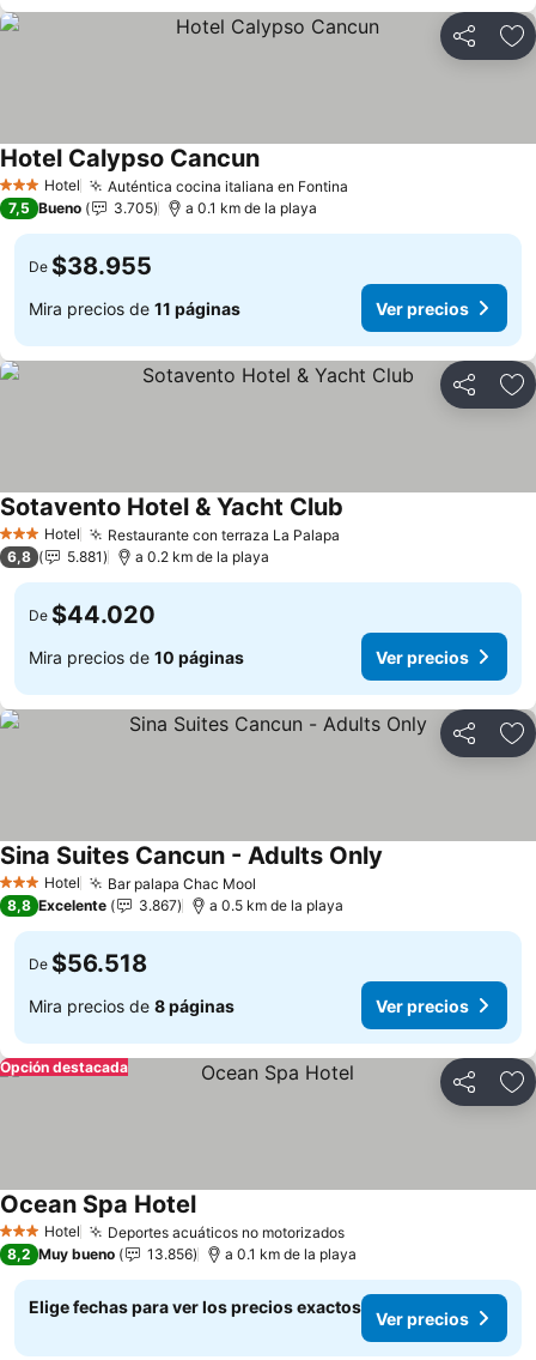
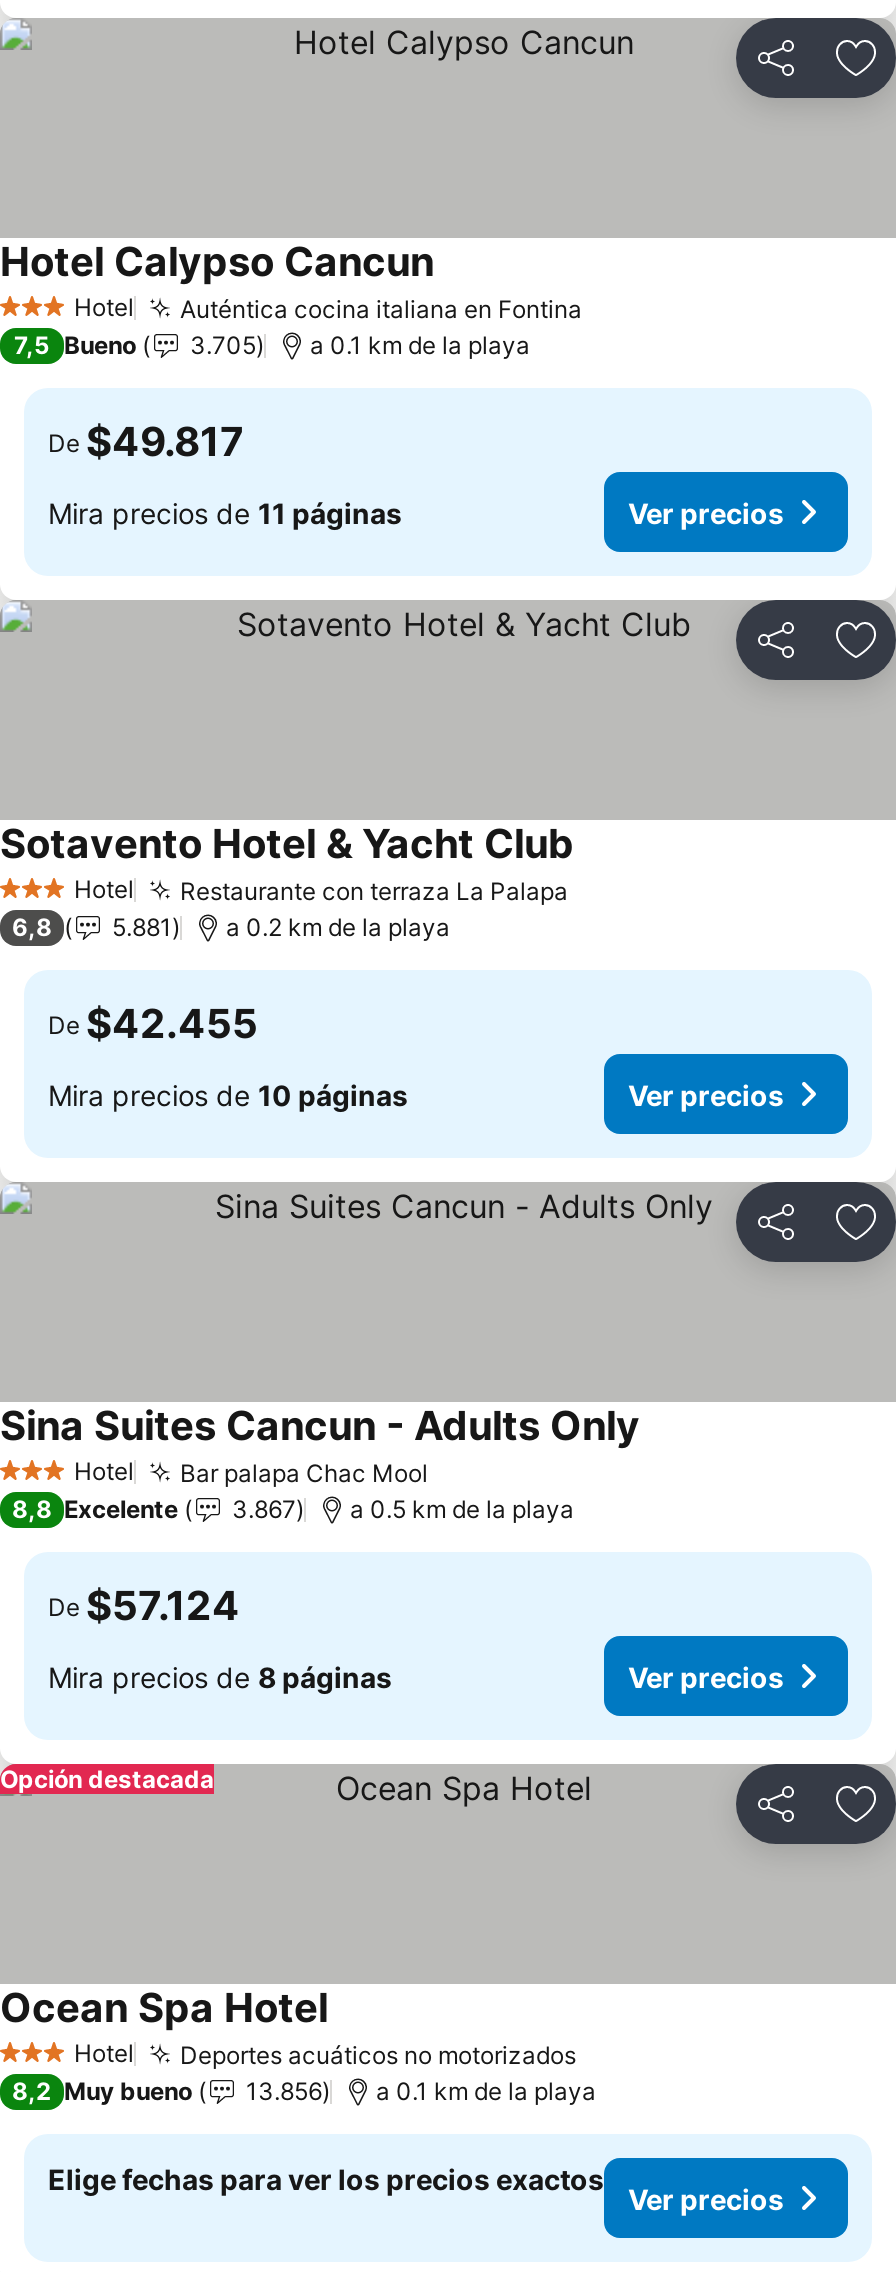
- De $38.955
+ De $49.817

- De $44.020
+ De $42.455

- De $56.518
+ De $57.124
